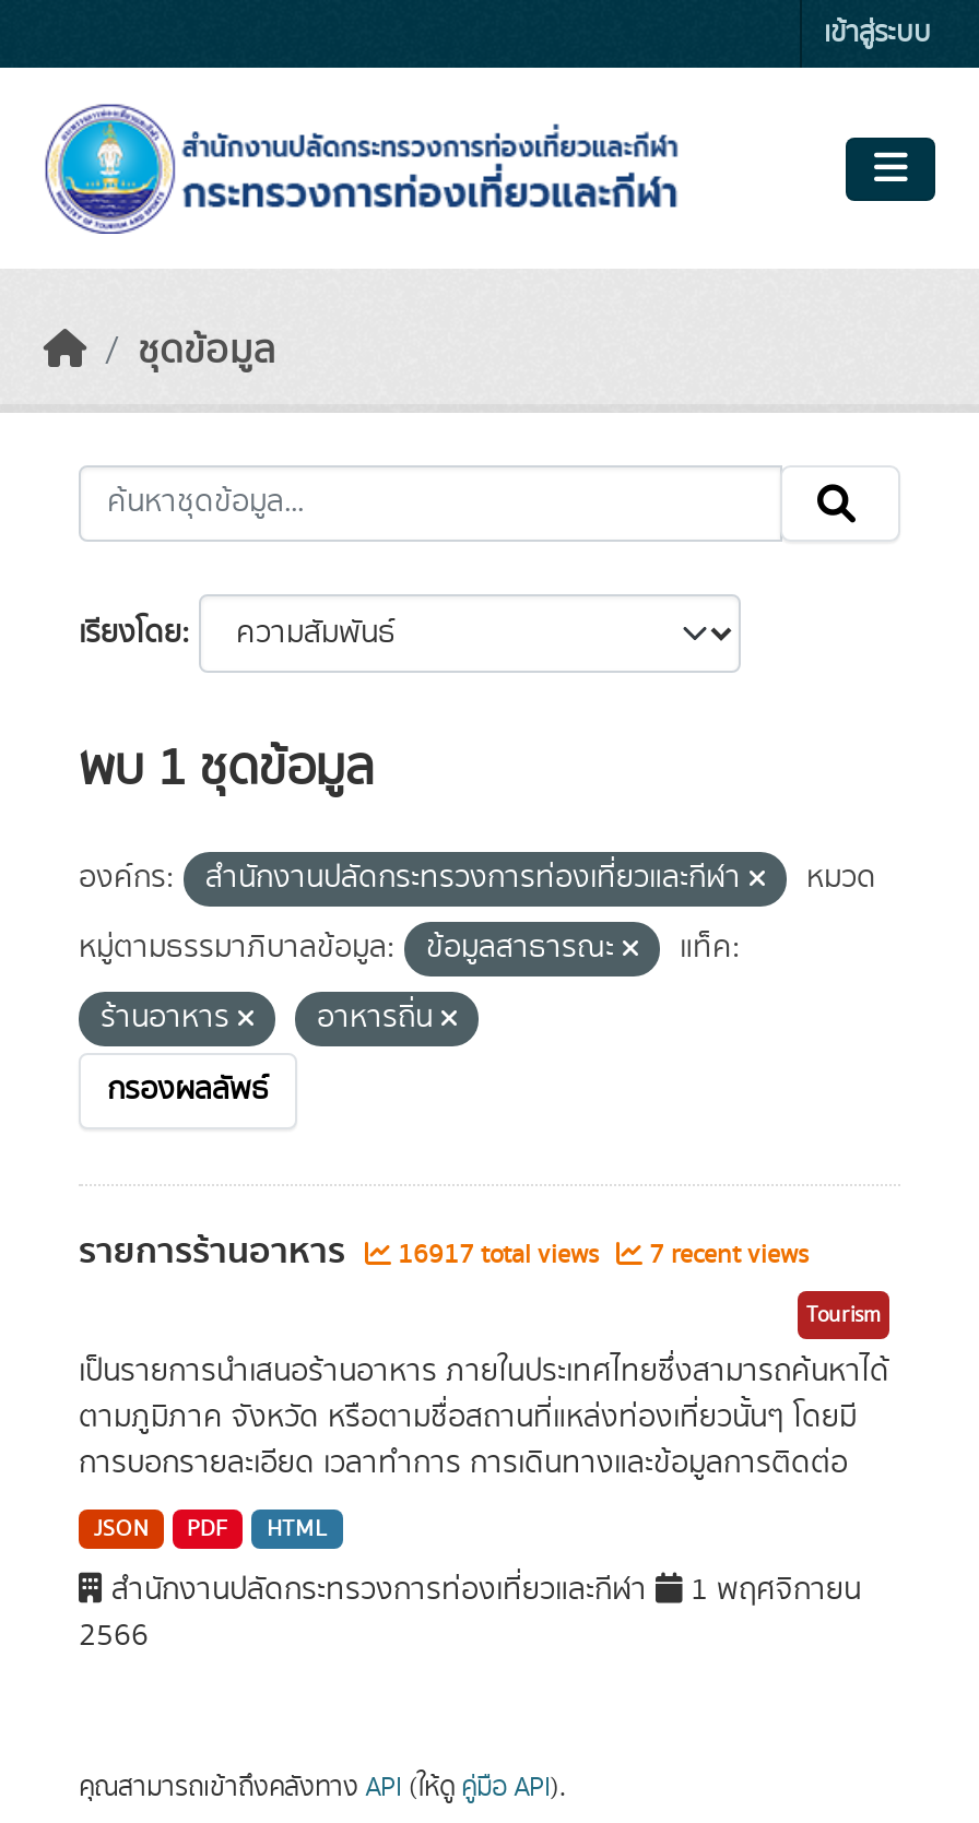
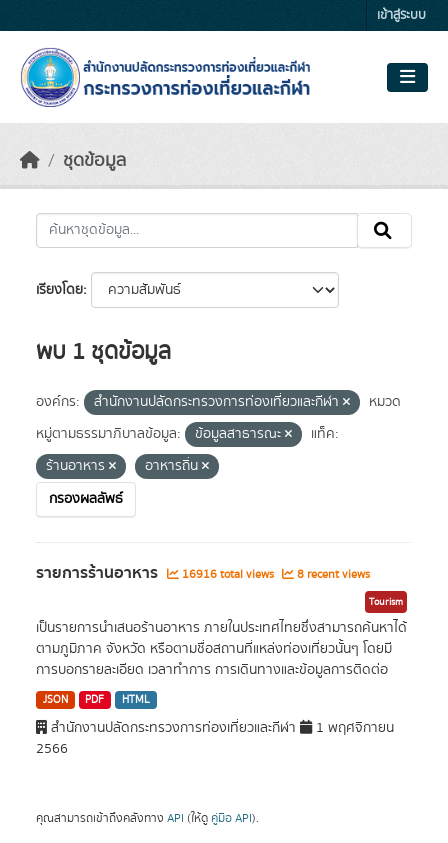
- 16917 total views
+ 16916 total views

- 7 recent views
+ 8 recent views
